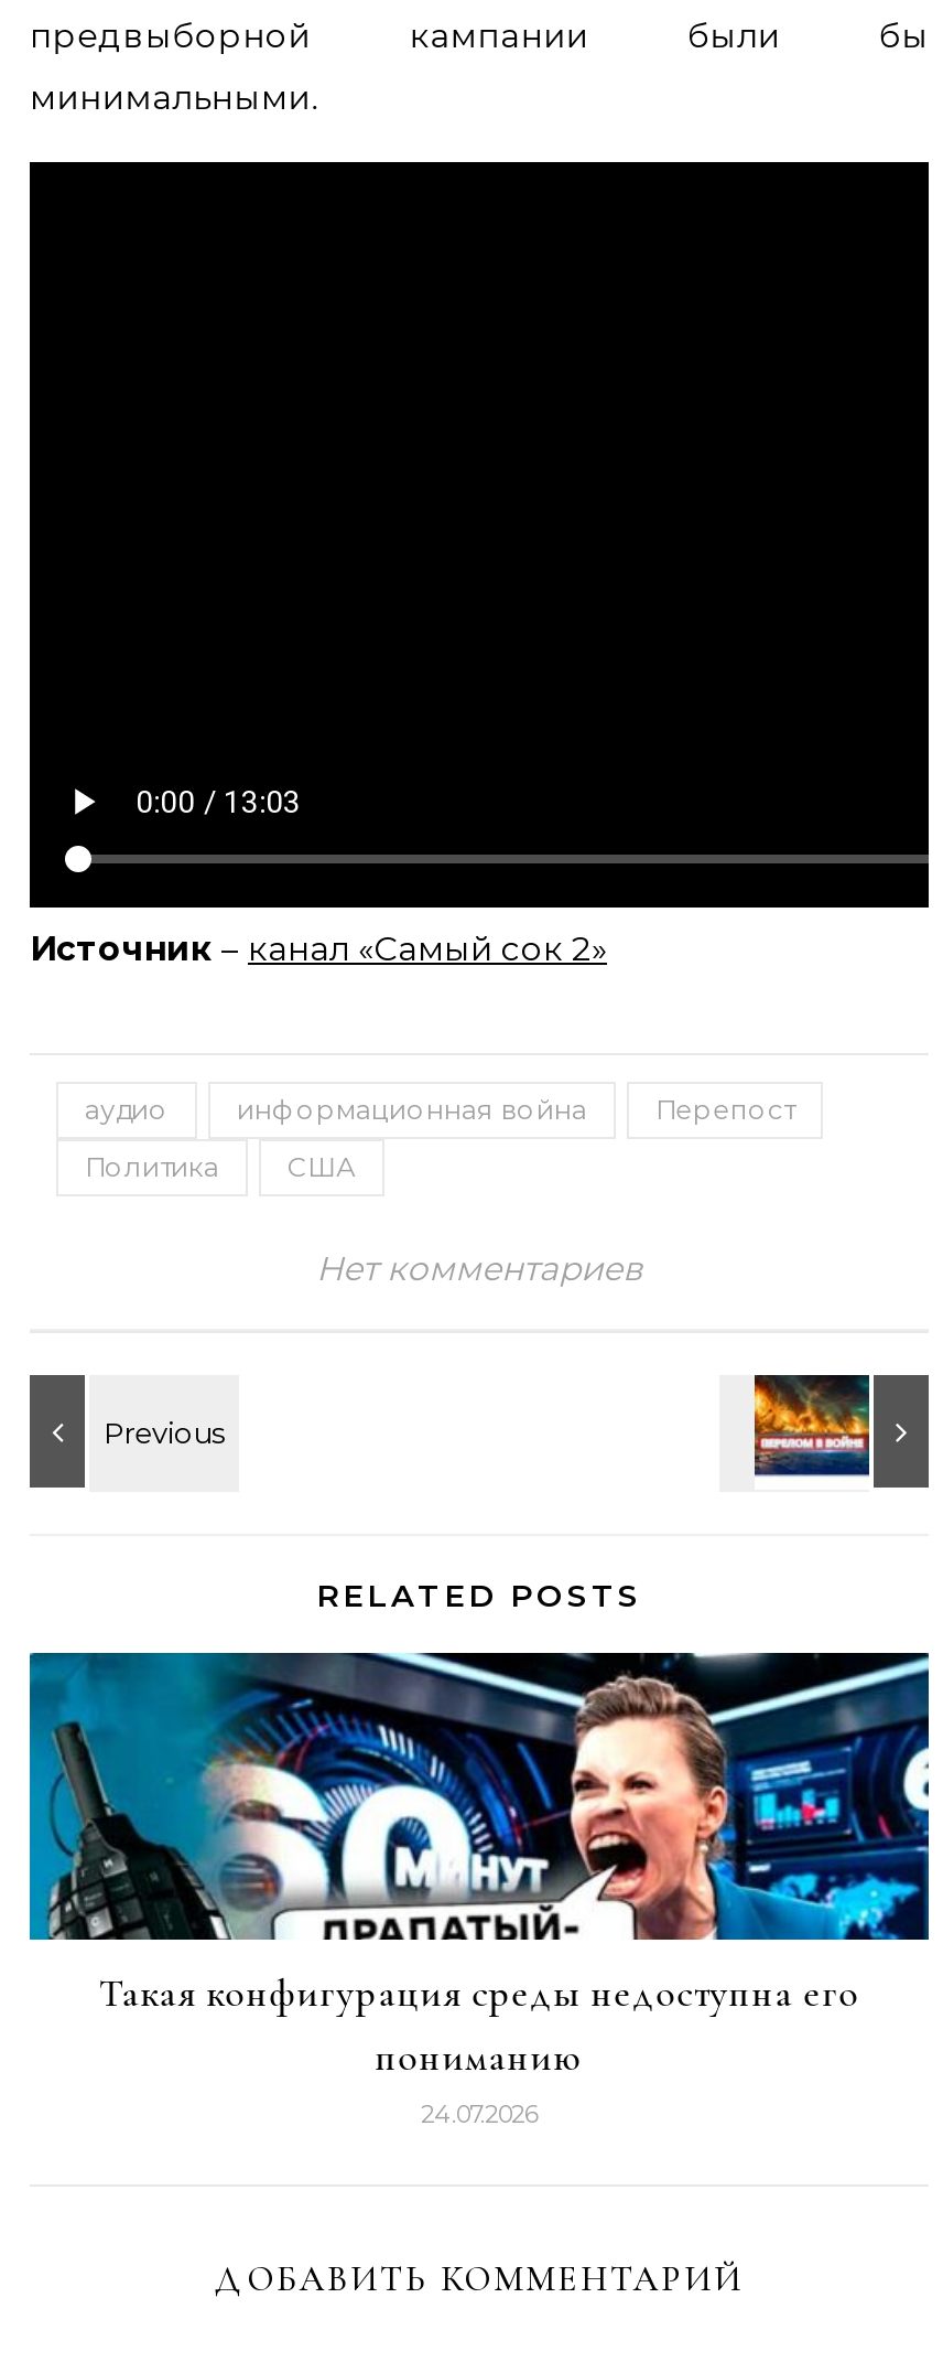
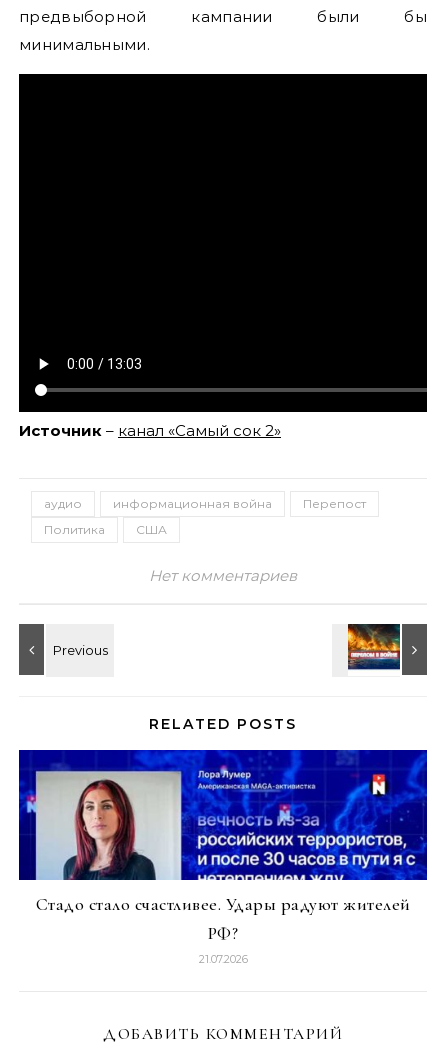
- [image]
- Такая конфигурация среды недоступна его
- пониманию
- 24.07.2026
+ [image]
+ Стадо стало счастливее. Удары радуют жителей
+ РФ?
+ 21.07.2026
